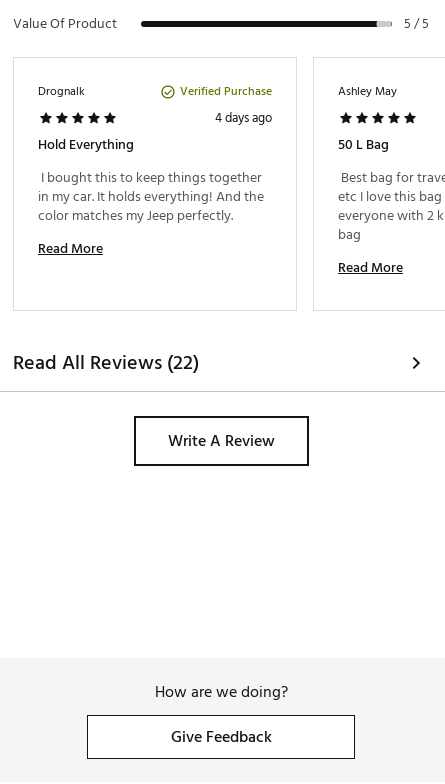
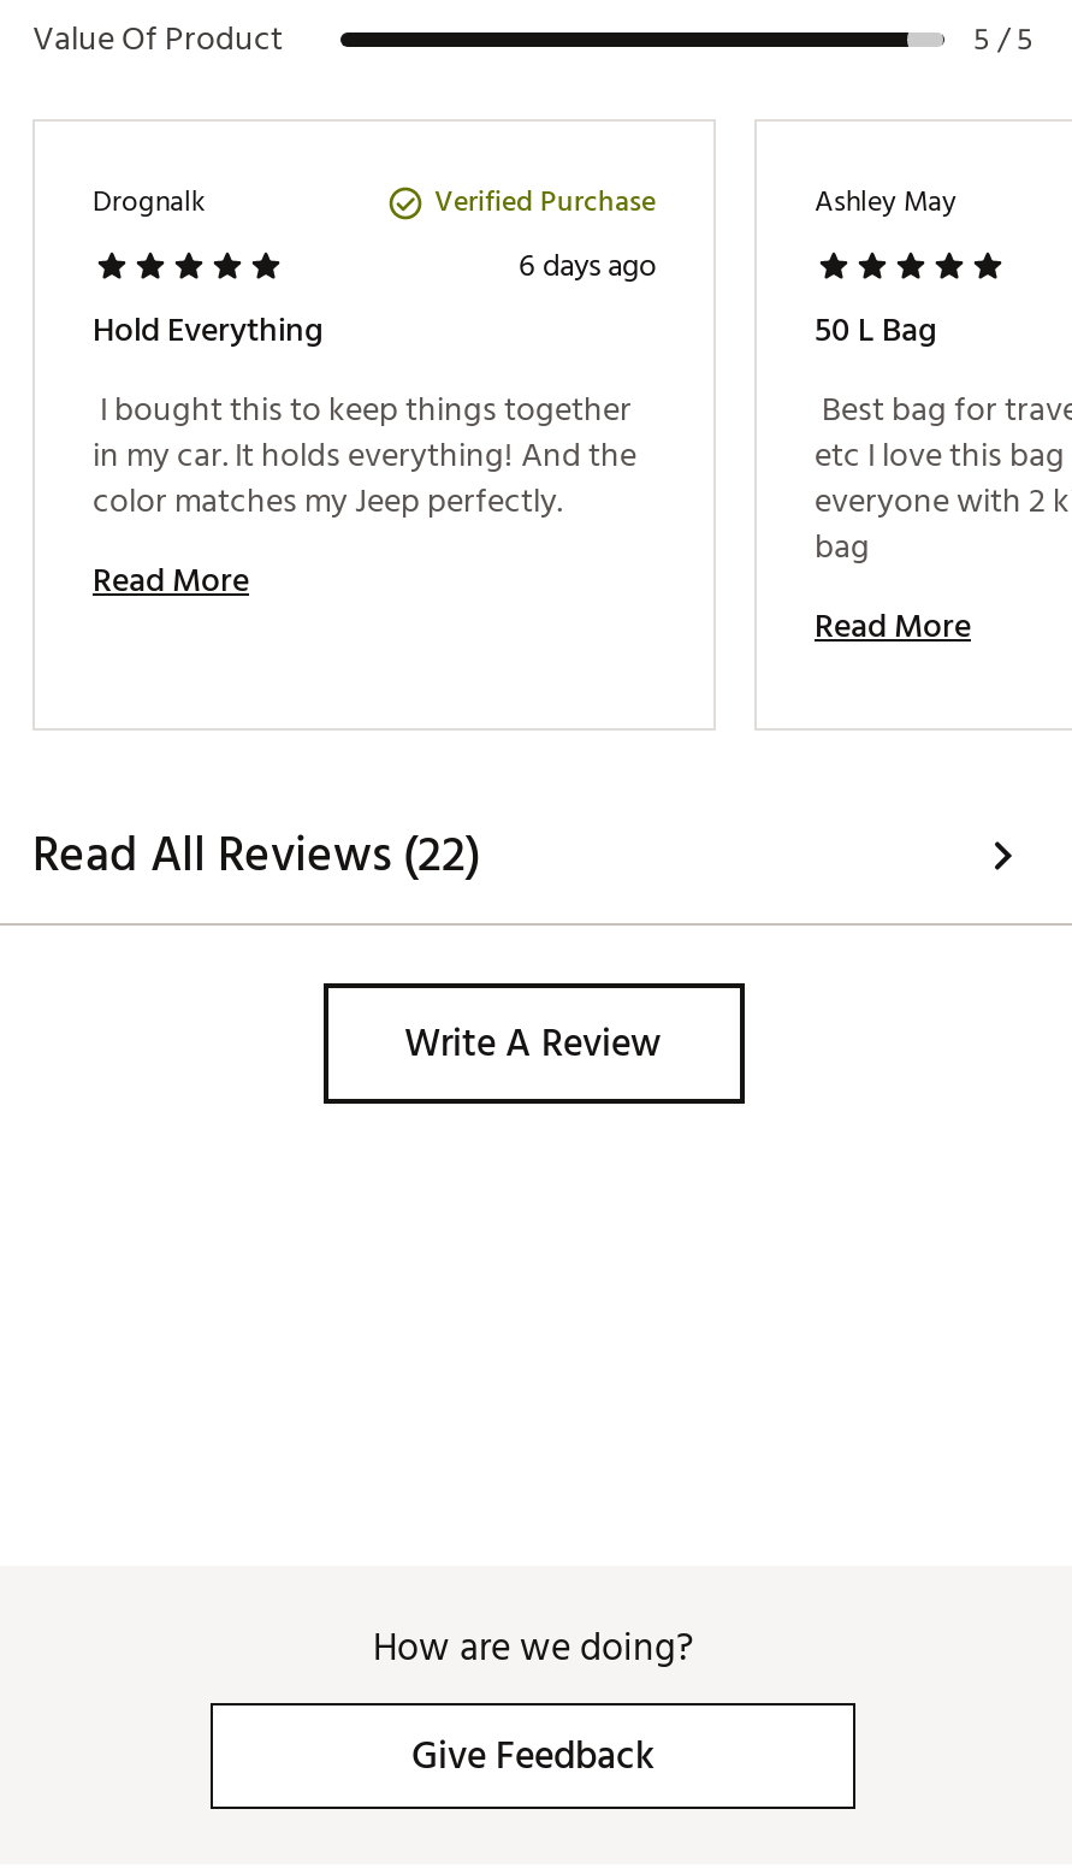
- 4 days ago
+ 6 days ago
